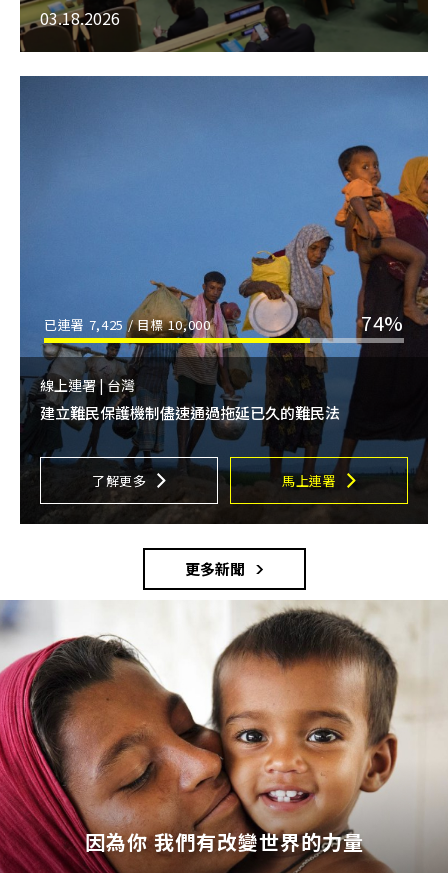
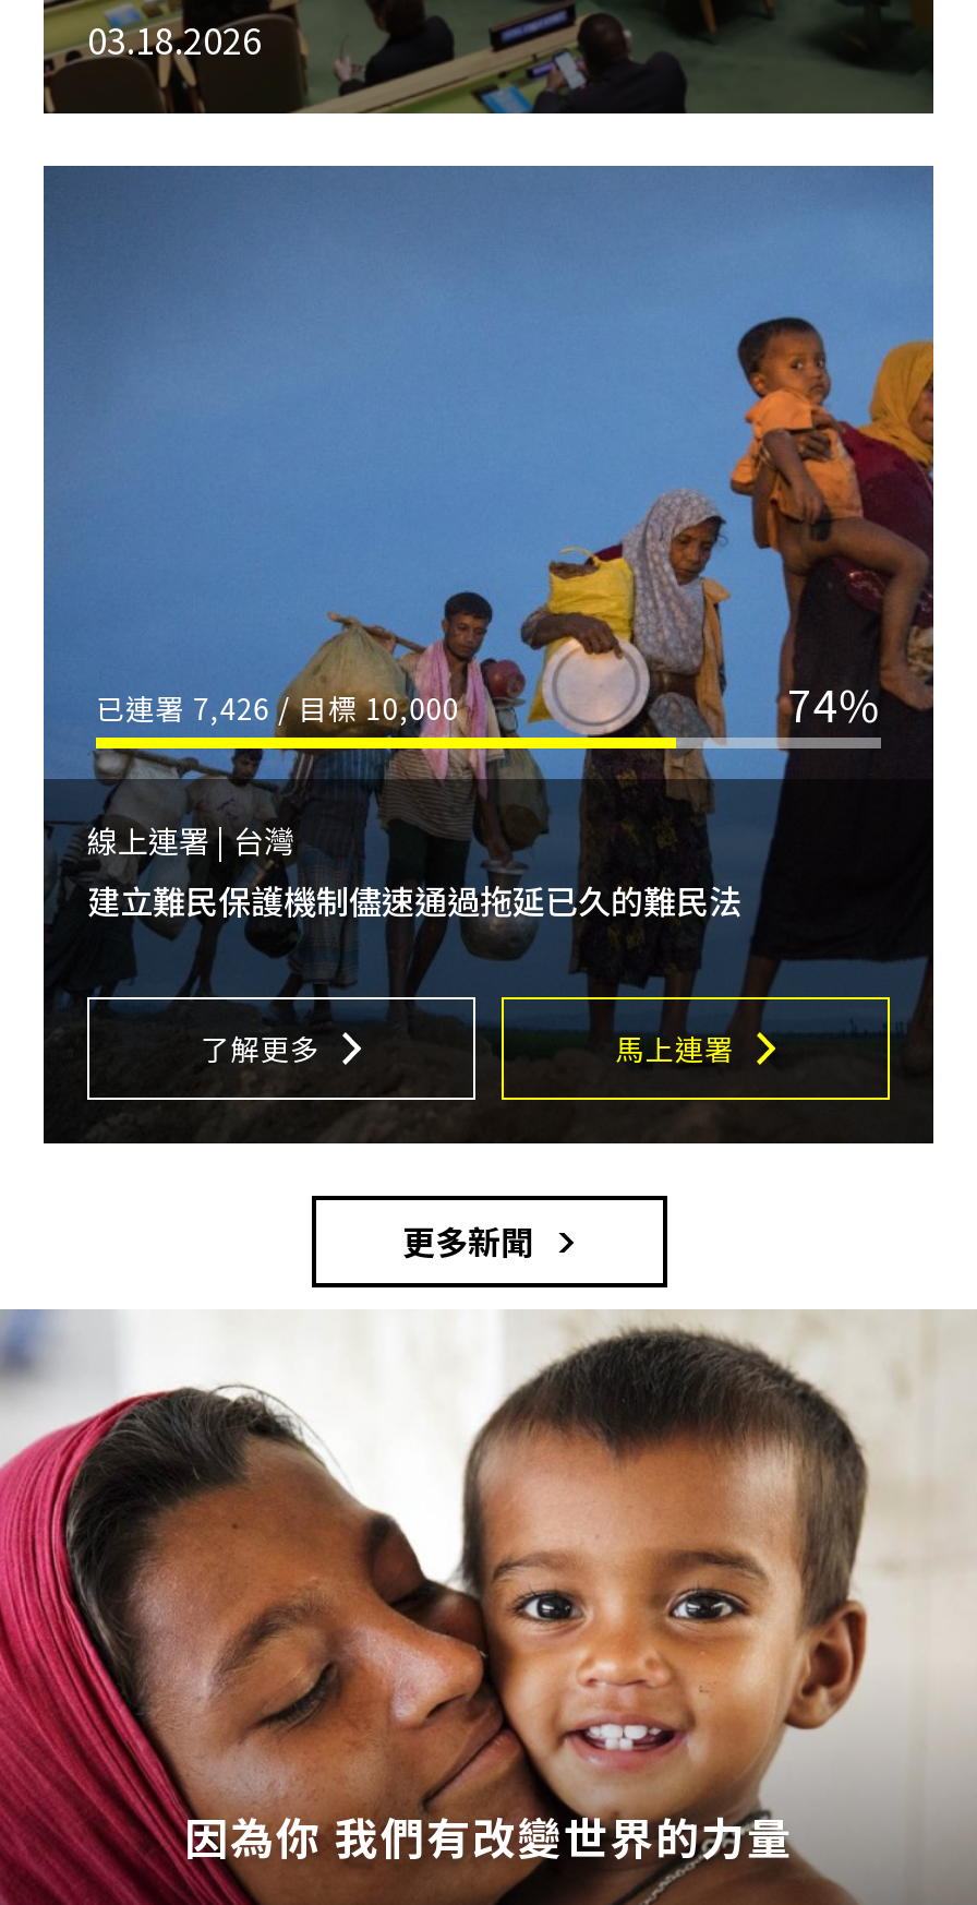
- 已連署7,425 / 目標10,000
+ 已連署7,426 / 目標10,000
